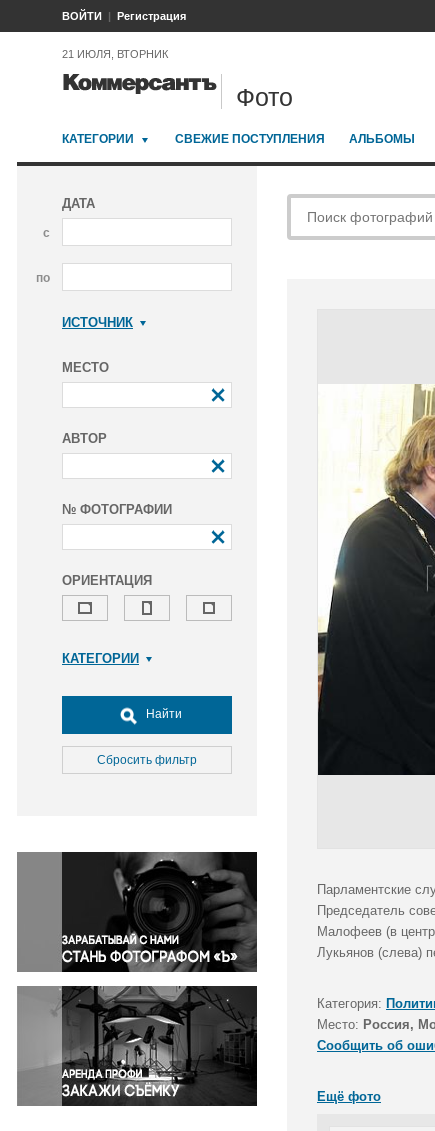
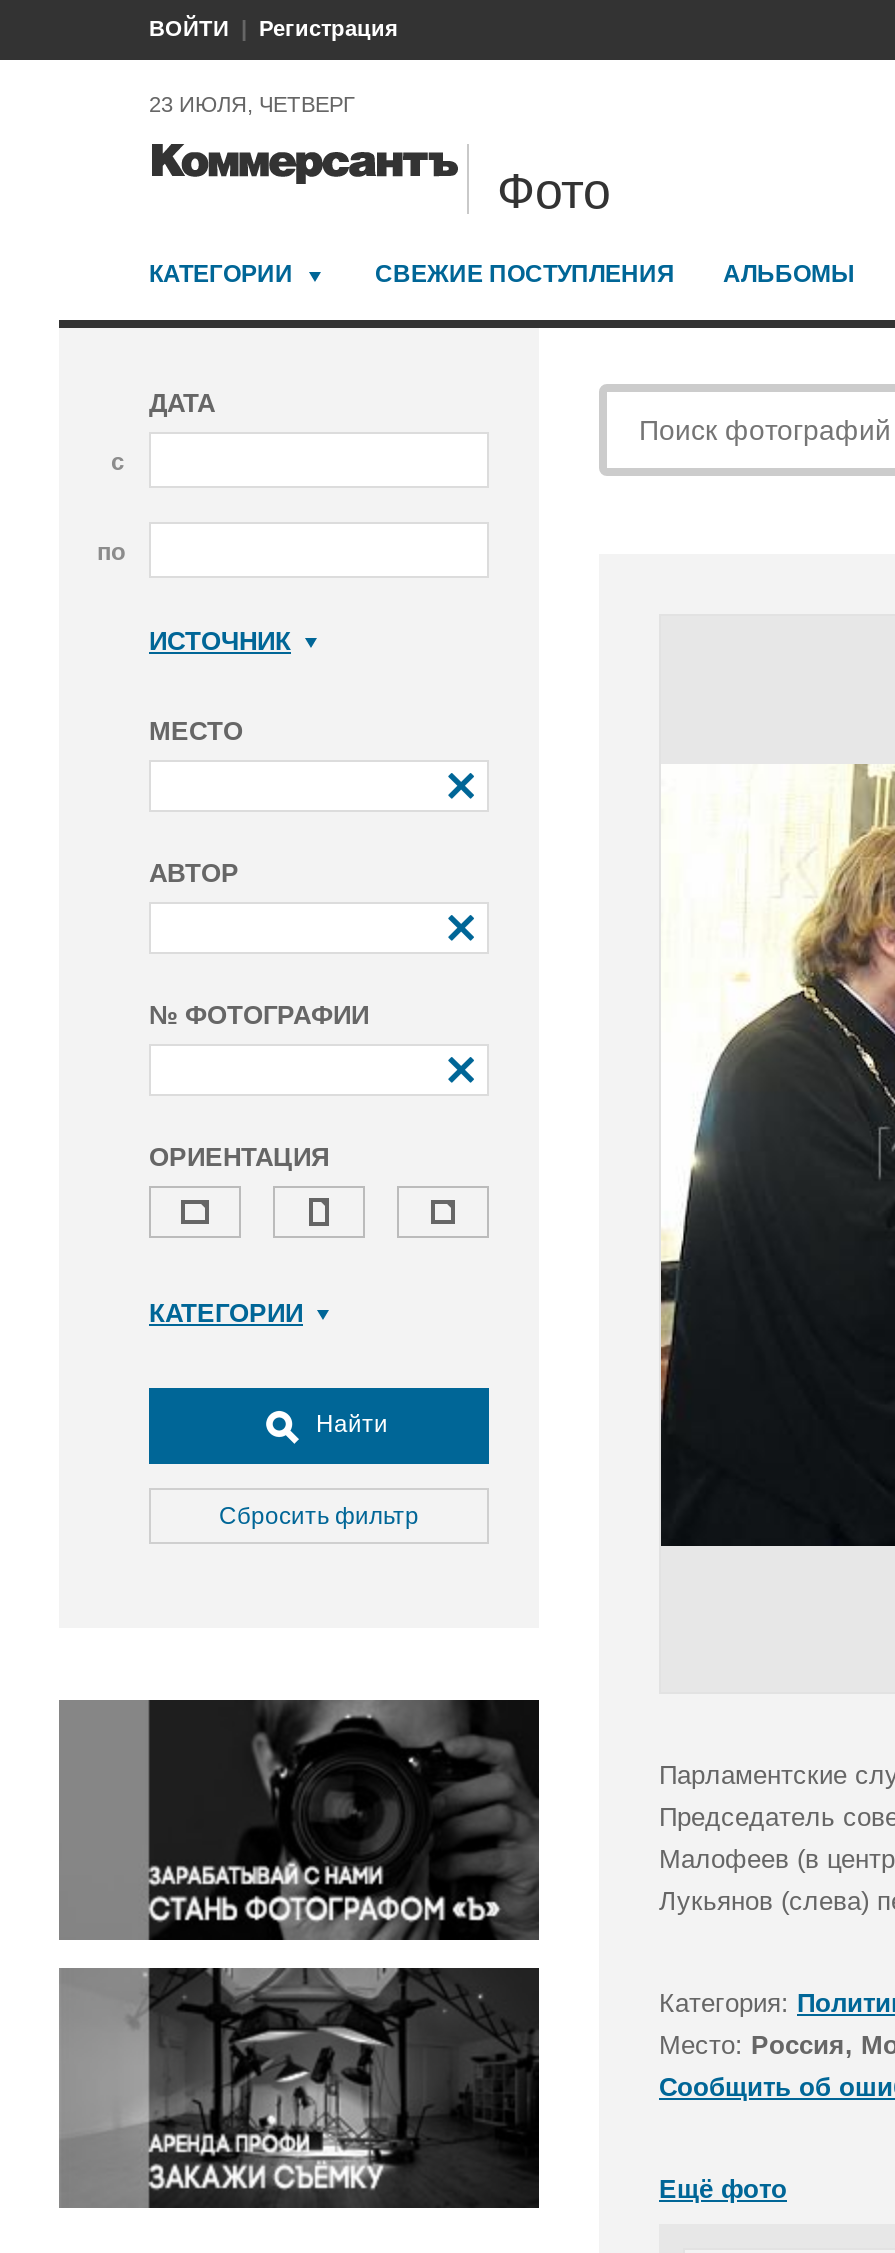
- 21 ИЮЛЯ, ВТОРНИК
+ 23 ИЮЛЯ, ЧЕТВЕРГ
